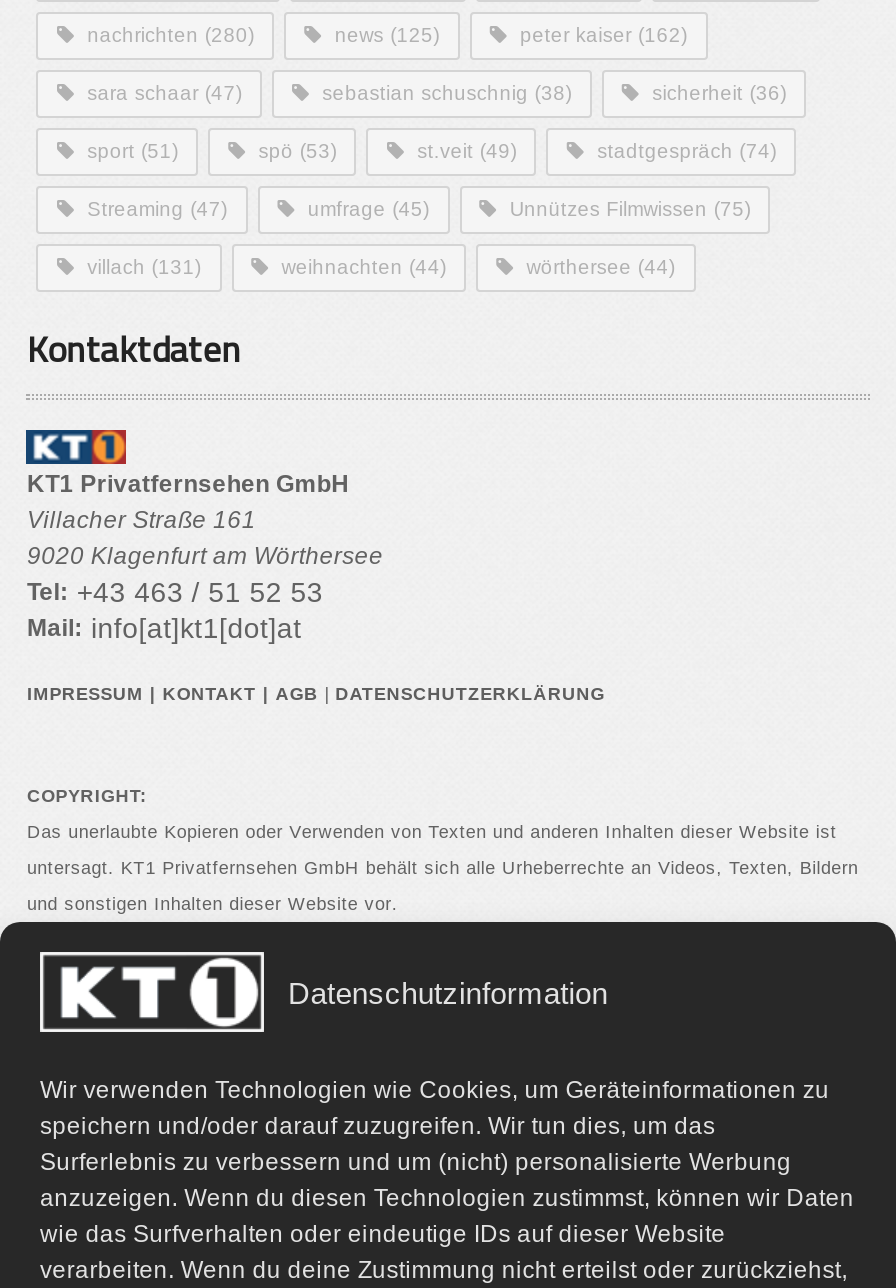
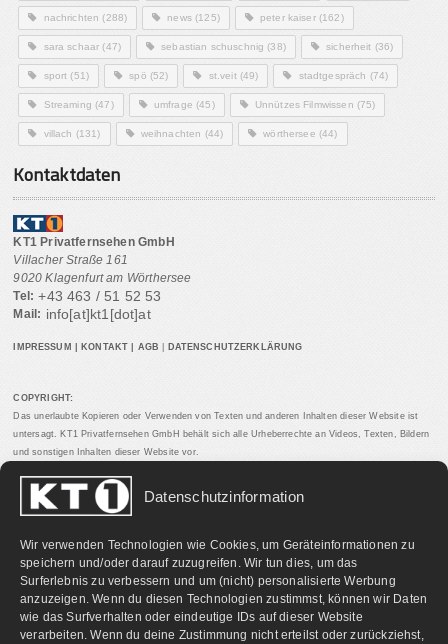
- nachrichten (280)
+ nachrichten (288)

- spö (53)
+ spö (52)
